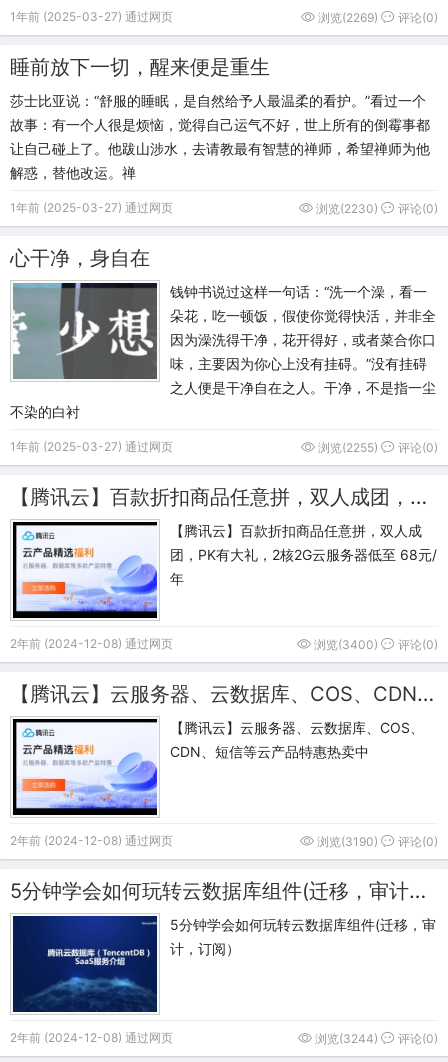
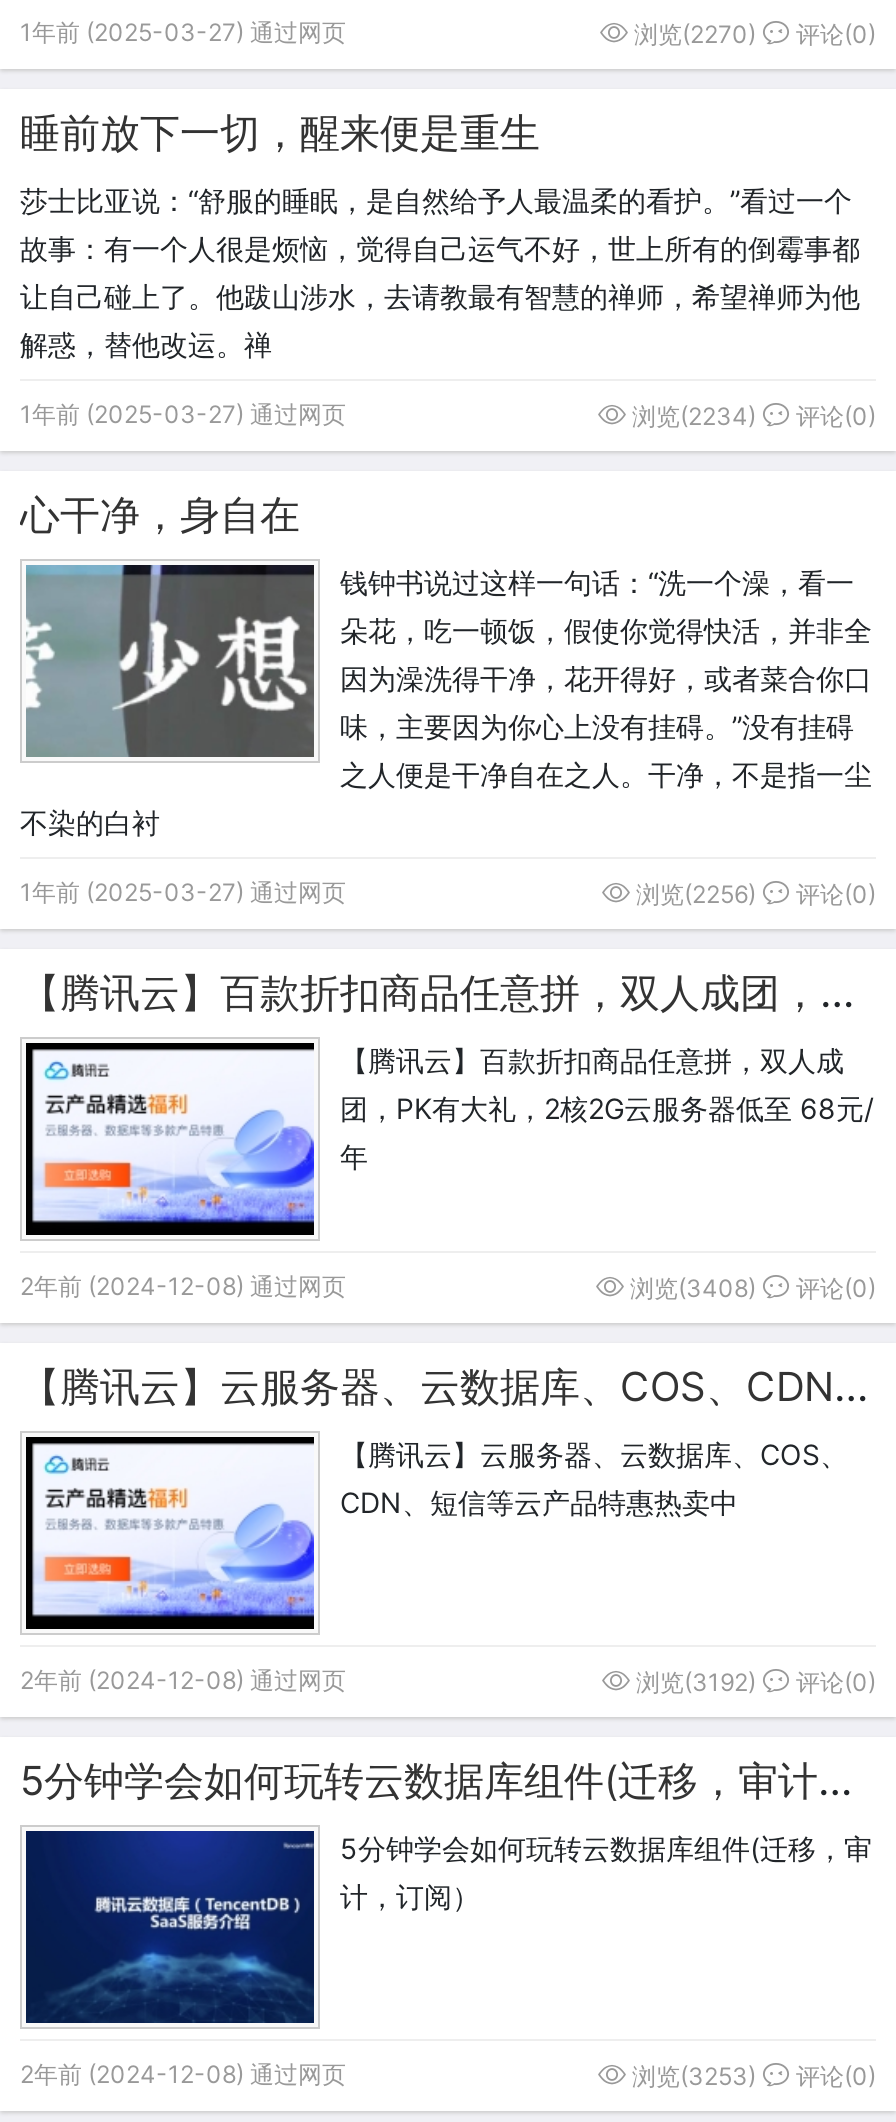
- 浏览(2269) 评论(0)
+ 浏览(2270) 评论(0)

- 浏览(2230) 评论(0)
+ 浏览(2234) 评论(0)

- 浏览(2255) 评论(0)
+ 浏览(2256) 评论(0)

- 浏览(3400) 评论(0)
+ 浏览(3408) 评论(0)

- 浏览(3190) 评论(0)
+ 浏览(3192) 评论(0)

- 浏览(3244) 评论(0)
+ 浏览(3253) 评论(0)
